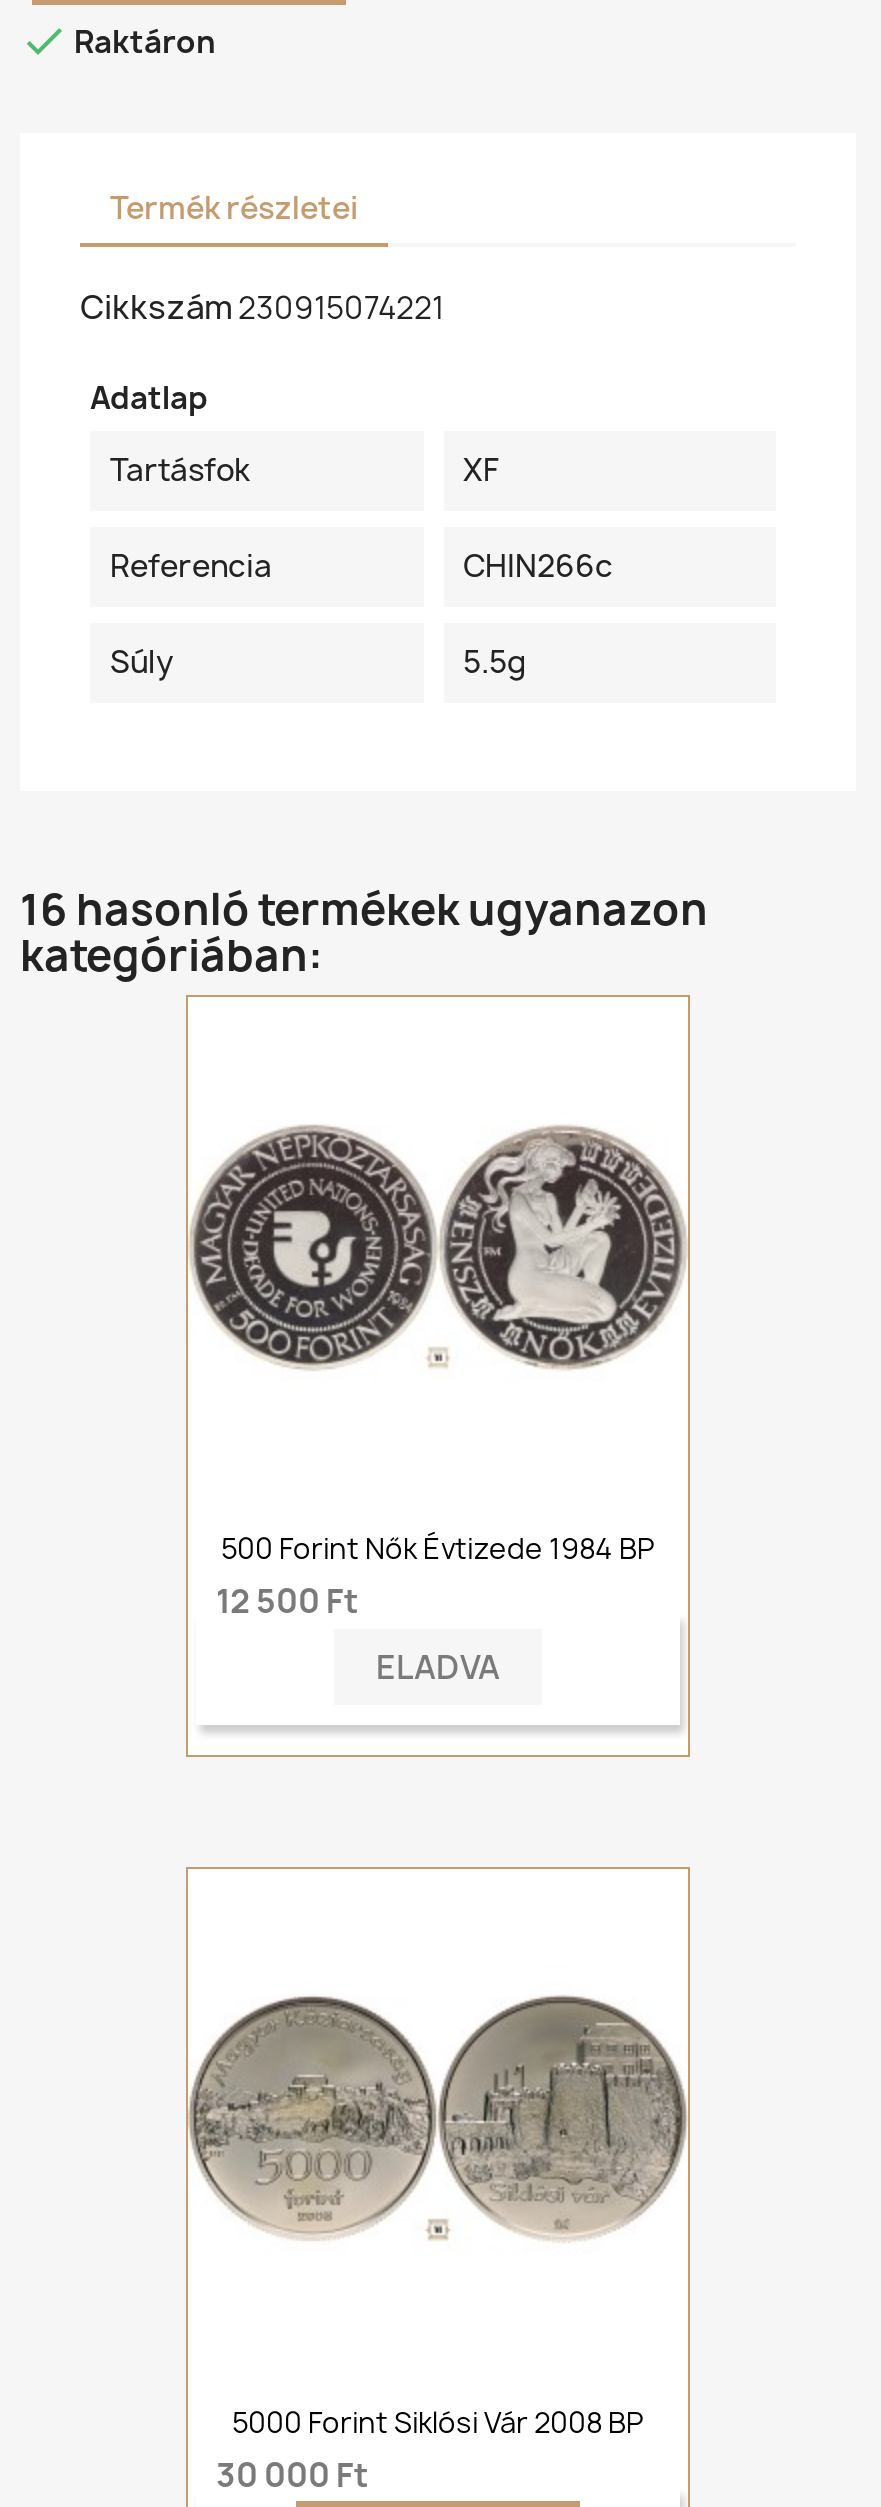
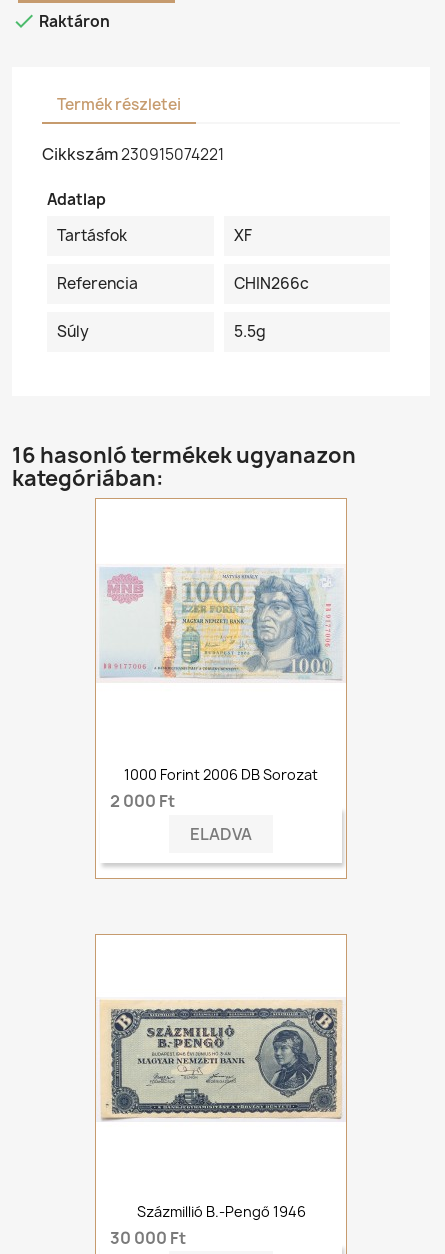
- [image]
+ [image]

- 500 Forint Nők Évtizede 1984 BP
- 12 500 Ft
+ 1000 Forint 2006 DB Sorozat
+ 2 000 Ft

- [image]
+ [image]

- 5000 Forint Siklósi Vár 2008 BP
+ Százmillió B.-Pengő 1946
